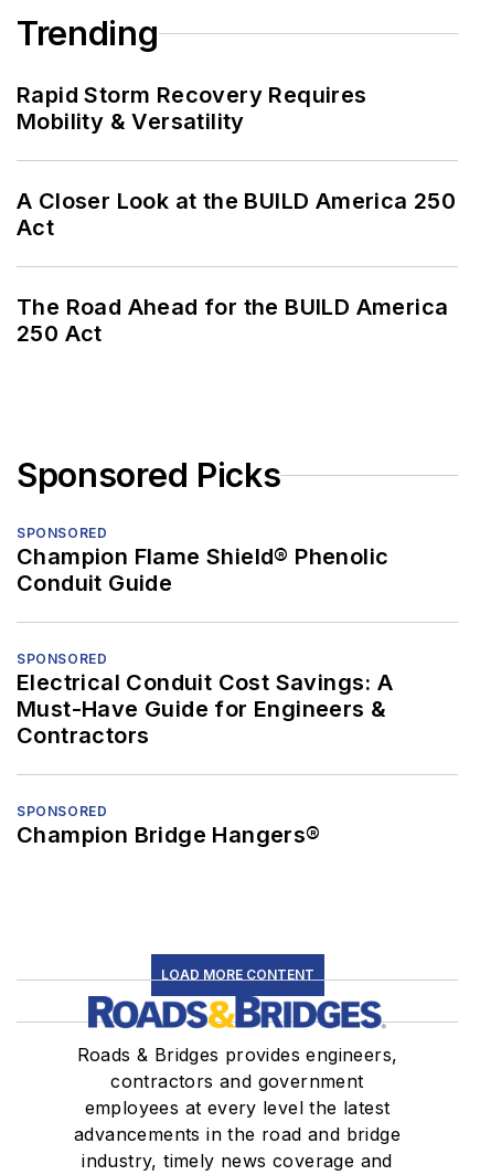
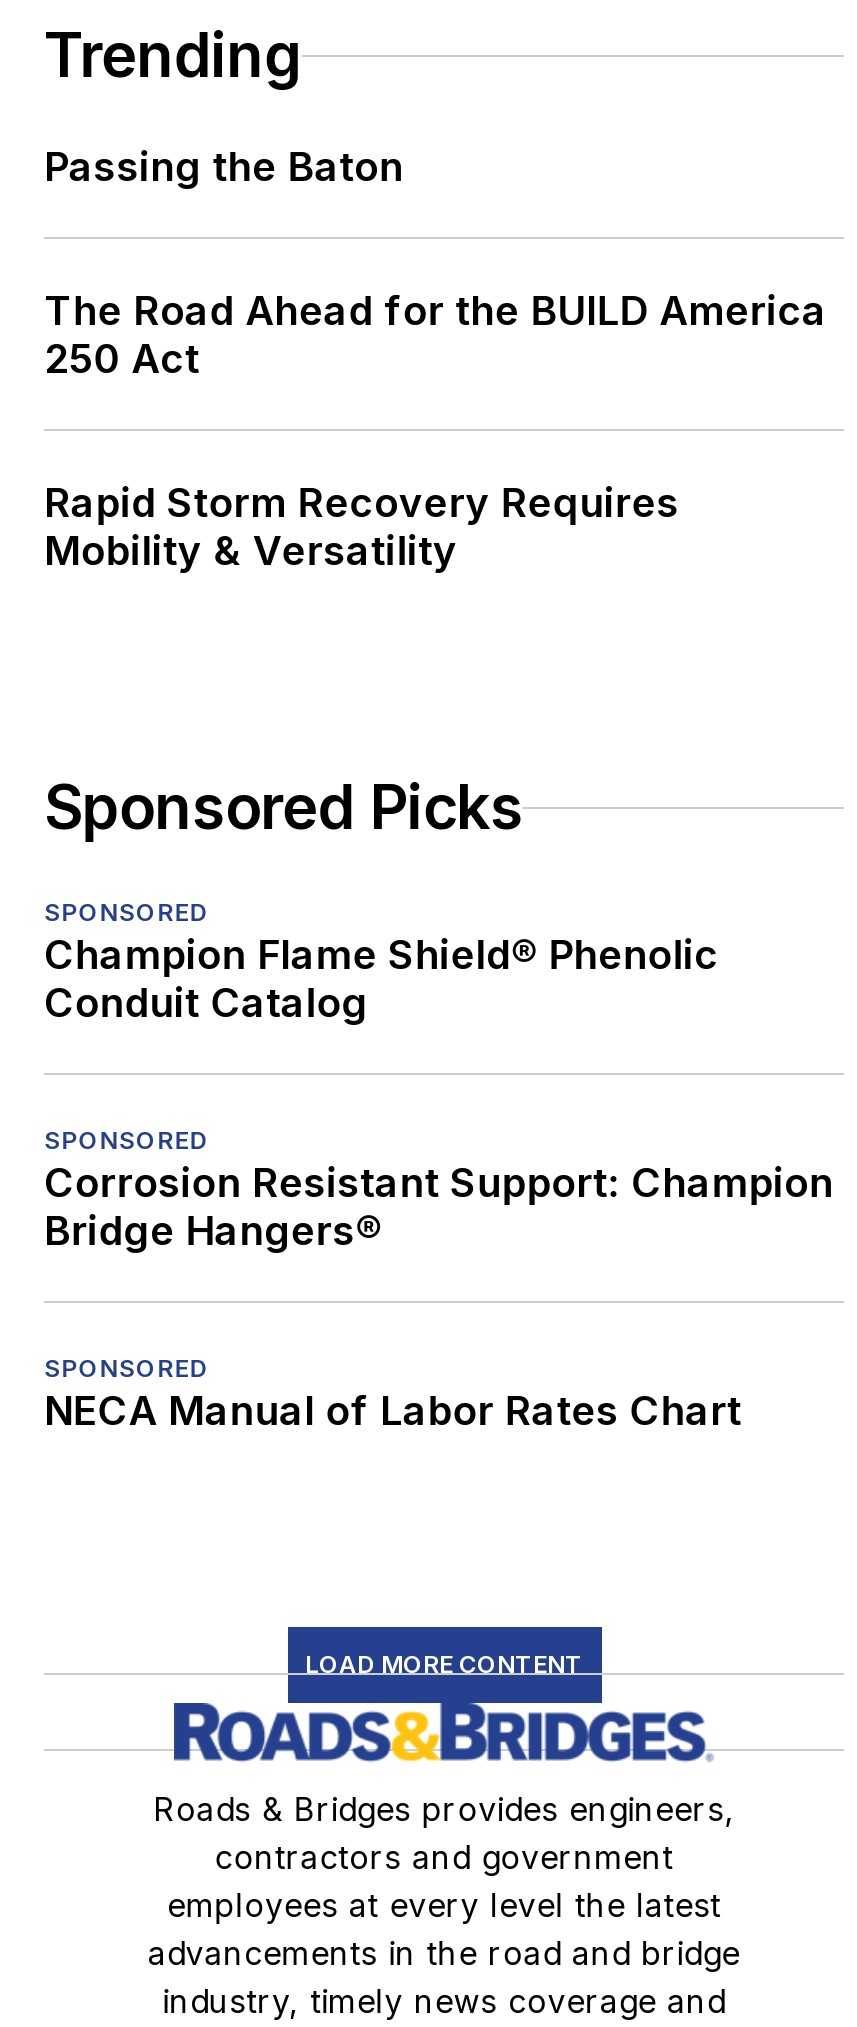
+ Passing the Baton

moved down: Rapid Storm Recovery Requires | Mobility & Versatility

- A Closer Look at the BUILD America 250
- Act

moved up: The Road Ahead for the BUILD America | 250 Act

- Conduit Guide
+ Conduit Catalog

- Electrical Conduit Cost Savings: A
- Must-Have Guide for Engineers &
- Contractors
+ Corrosion Resistant Support: Champion
+ Bridge Hangers®

- Champion Bridge Hangers®
+ NECA Manual of Labor Rates Chart
